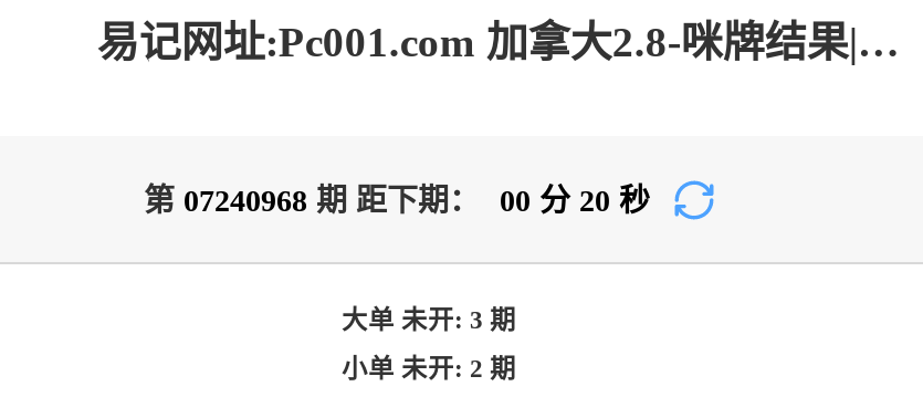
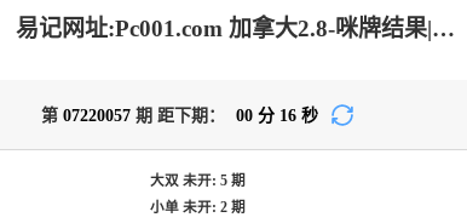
- 第07240968期 距下期： 00分 20秒
+ 第07220057期 距下期： 00分 16秒

- 大单未开: 3期
+ 大双未开: 5期
